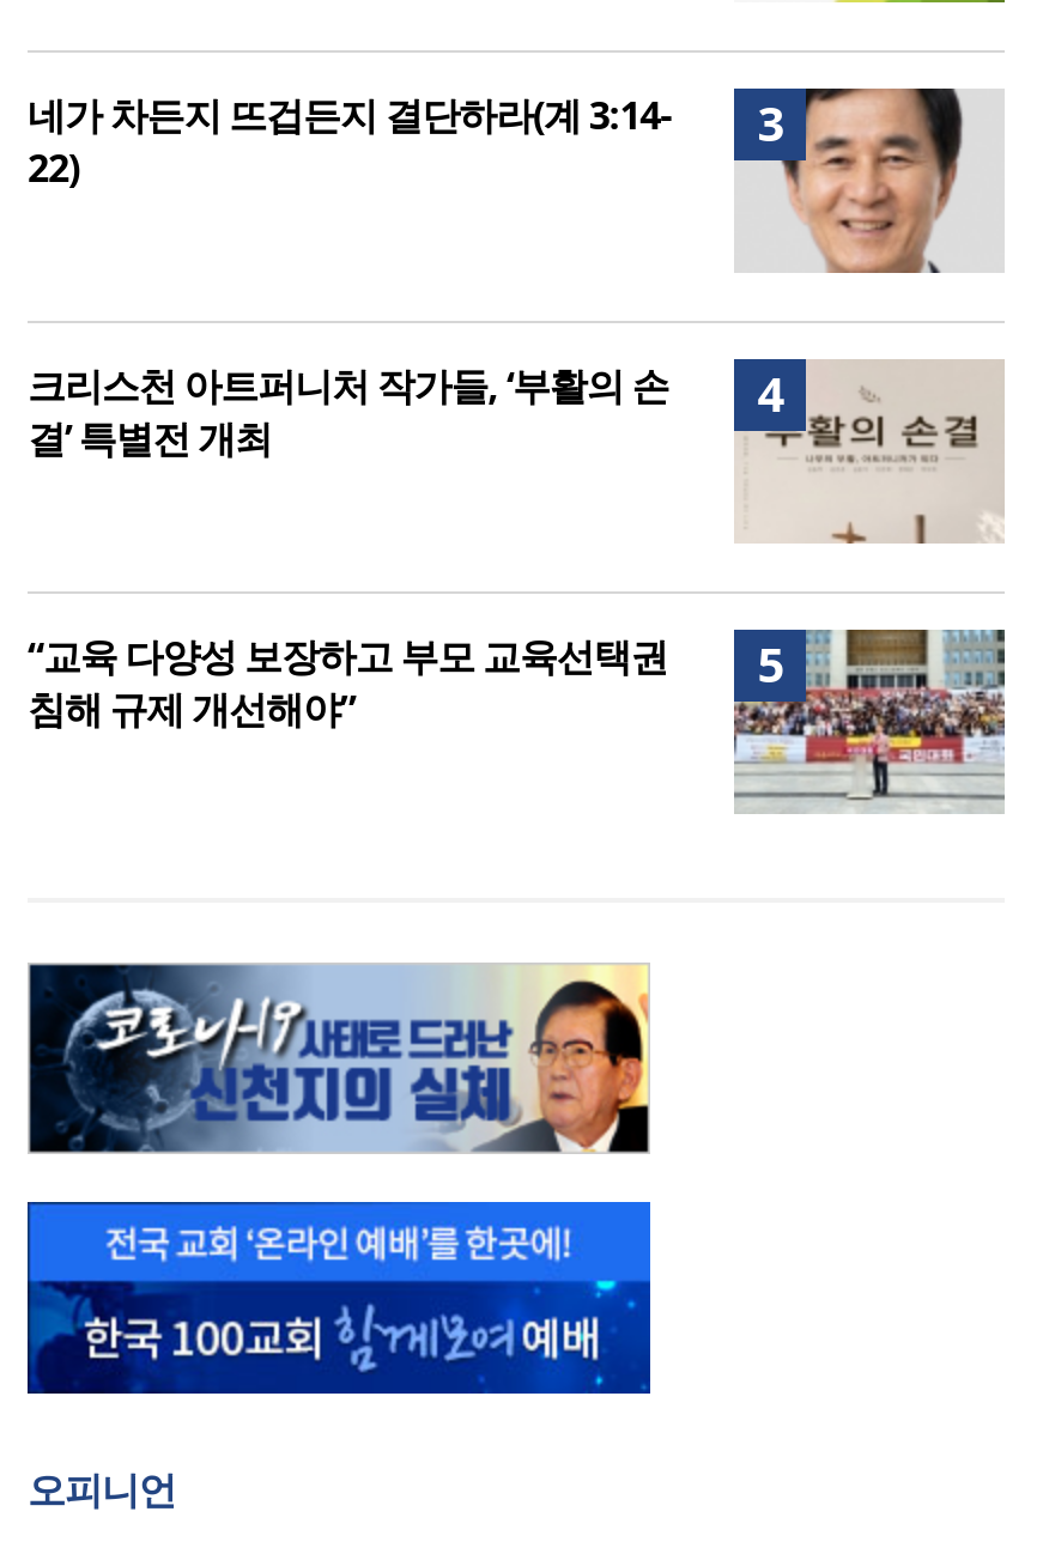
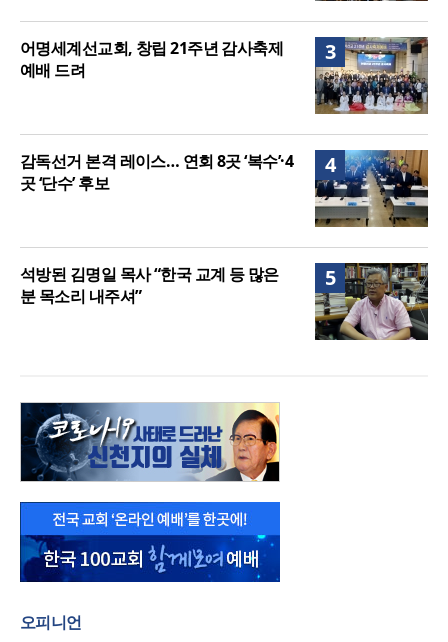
- [image]
- 네가 차든지 뜨겁든지 결단하라(계 3:14-
- 22)
+ [image]
+ 어명세계선교회, 창립 21주년 감사축제
+ 예배 드려

- [image]
- 크리스천 아트퍼니처 작가들, ‘부활의 손
- 결’ 특별전 개최
+ [image]
+ 감독선거 본격 레이스… 연회 8곳 ‘복수’·4
+ 곳 ‘단수’ 후보

- [image]
- “교육 다양성 보장하고 부모 교육선택권
- 침해 규제 개선해야”
+ [image]
+ 석방된 김명일 목사 “한국 교계 등 많은
+ 분 목소리 내주셔”
